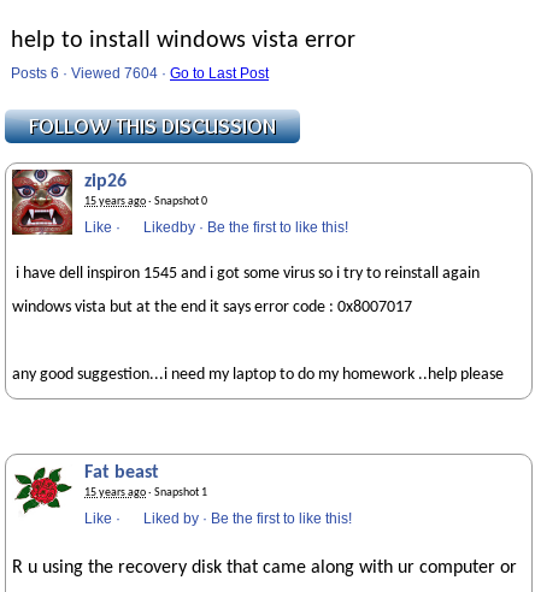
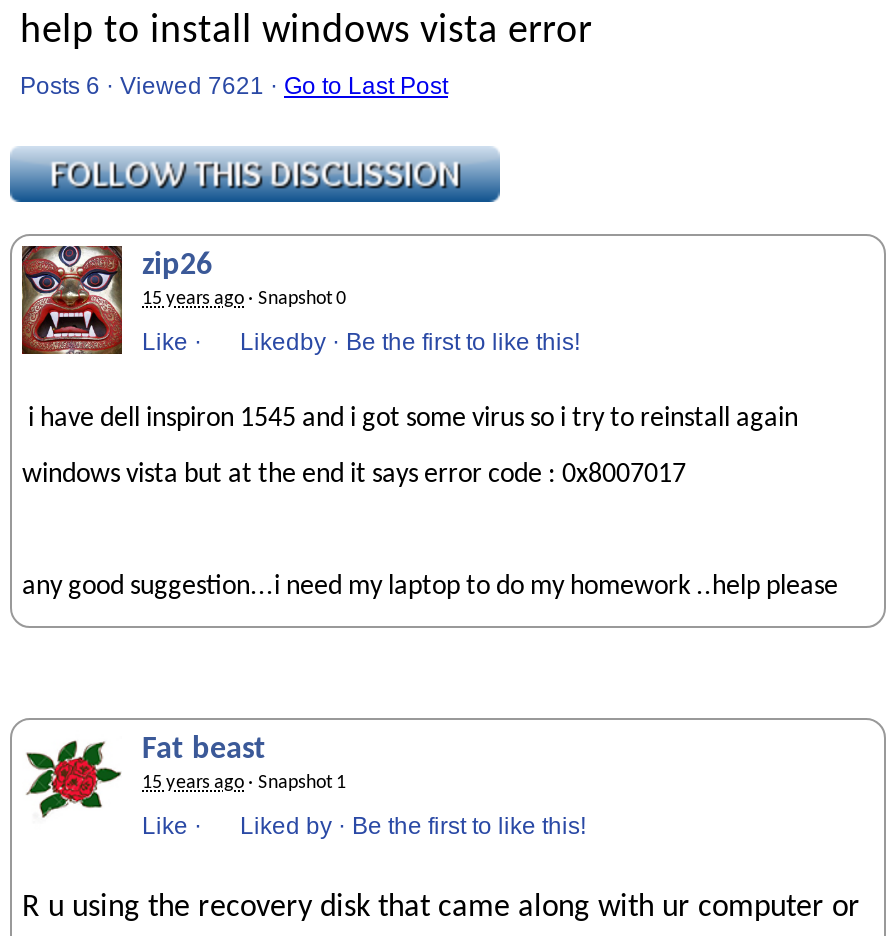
- Posts 6 · Viewed 7604 · Go to Last Post
+ Posts 6 · Viewed 7621 · Go to Last Post
